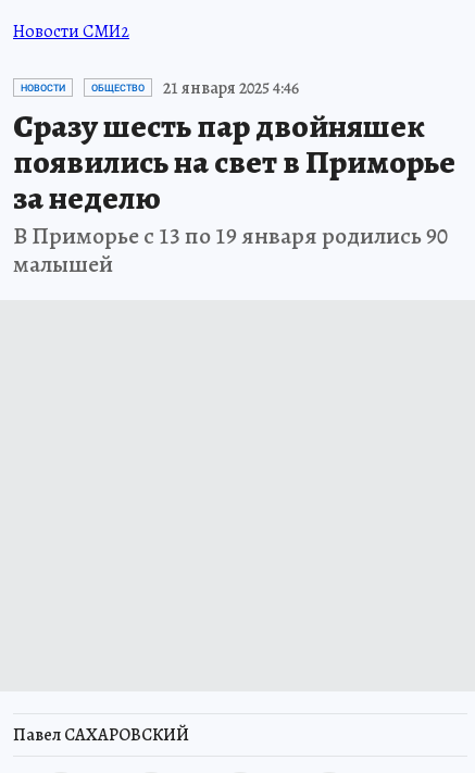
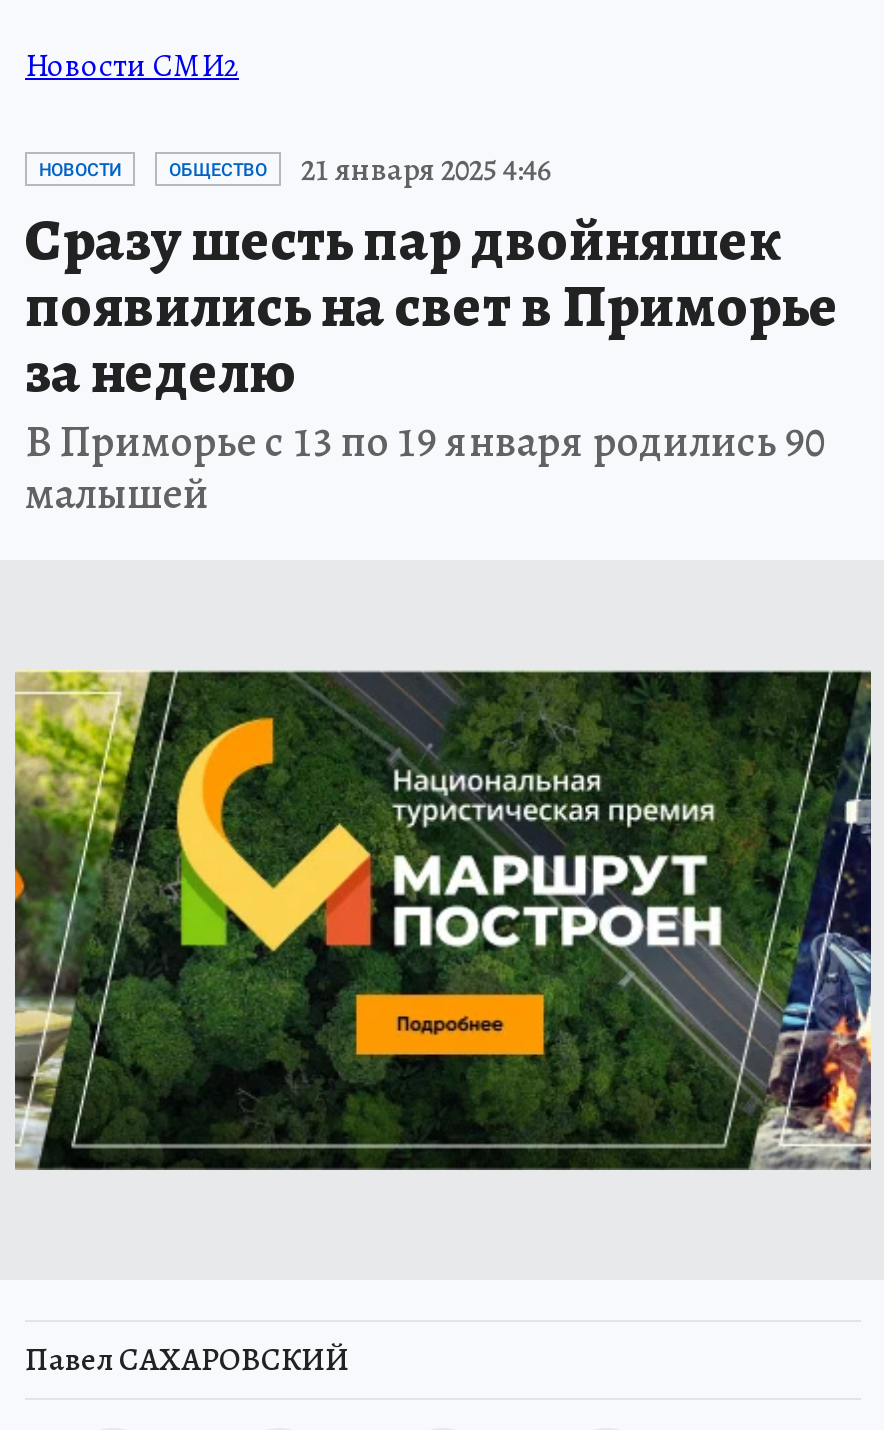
+ [image]
